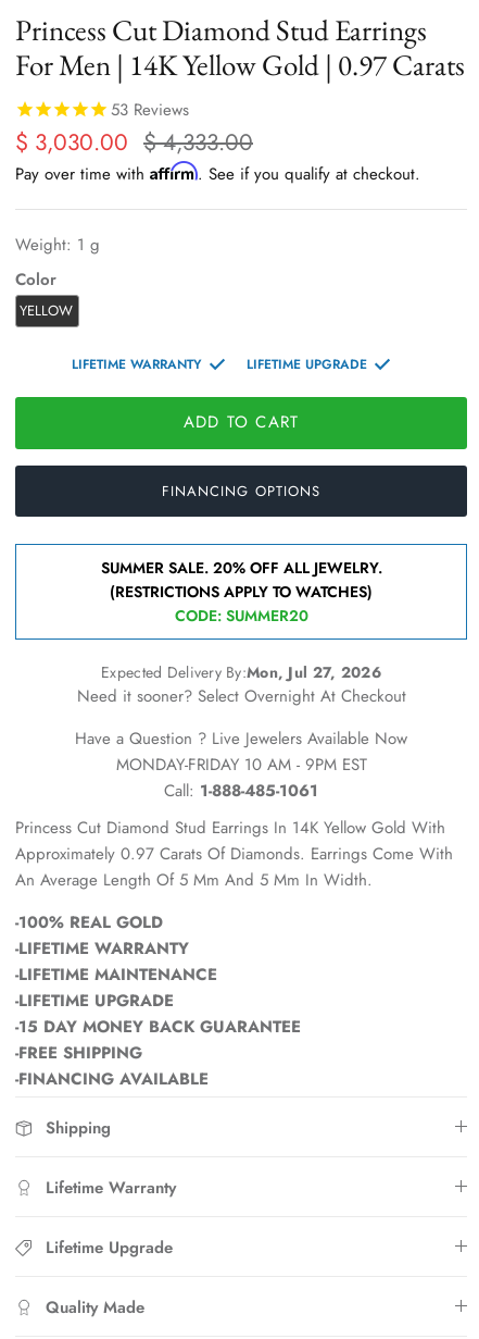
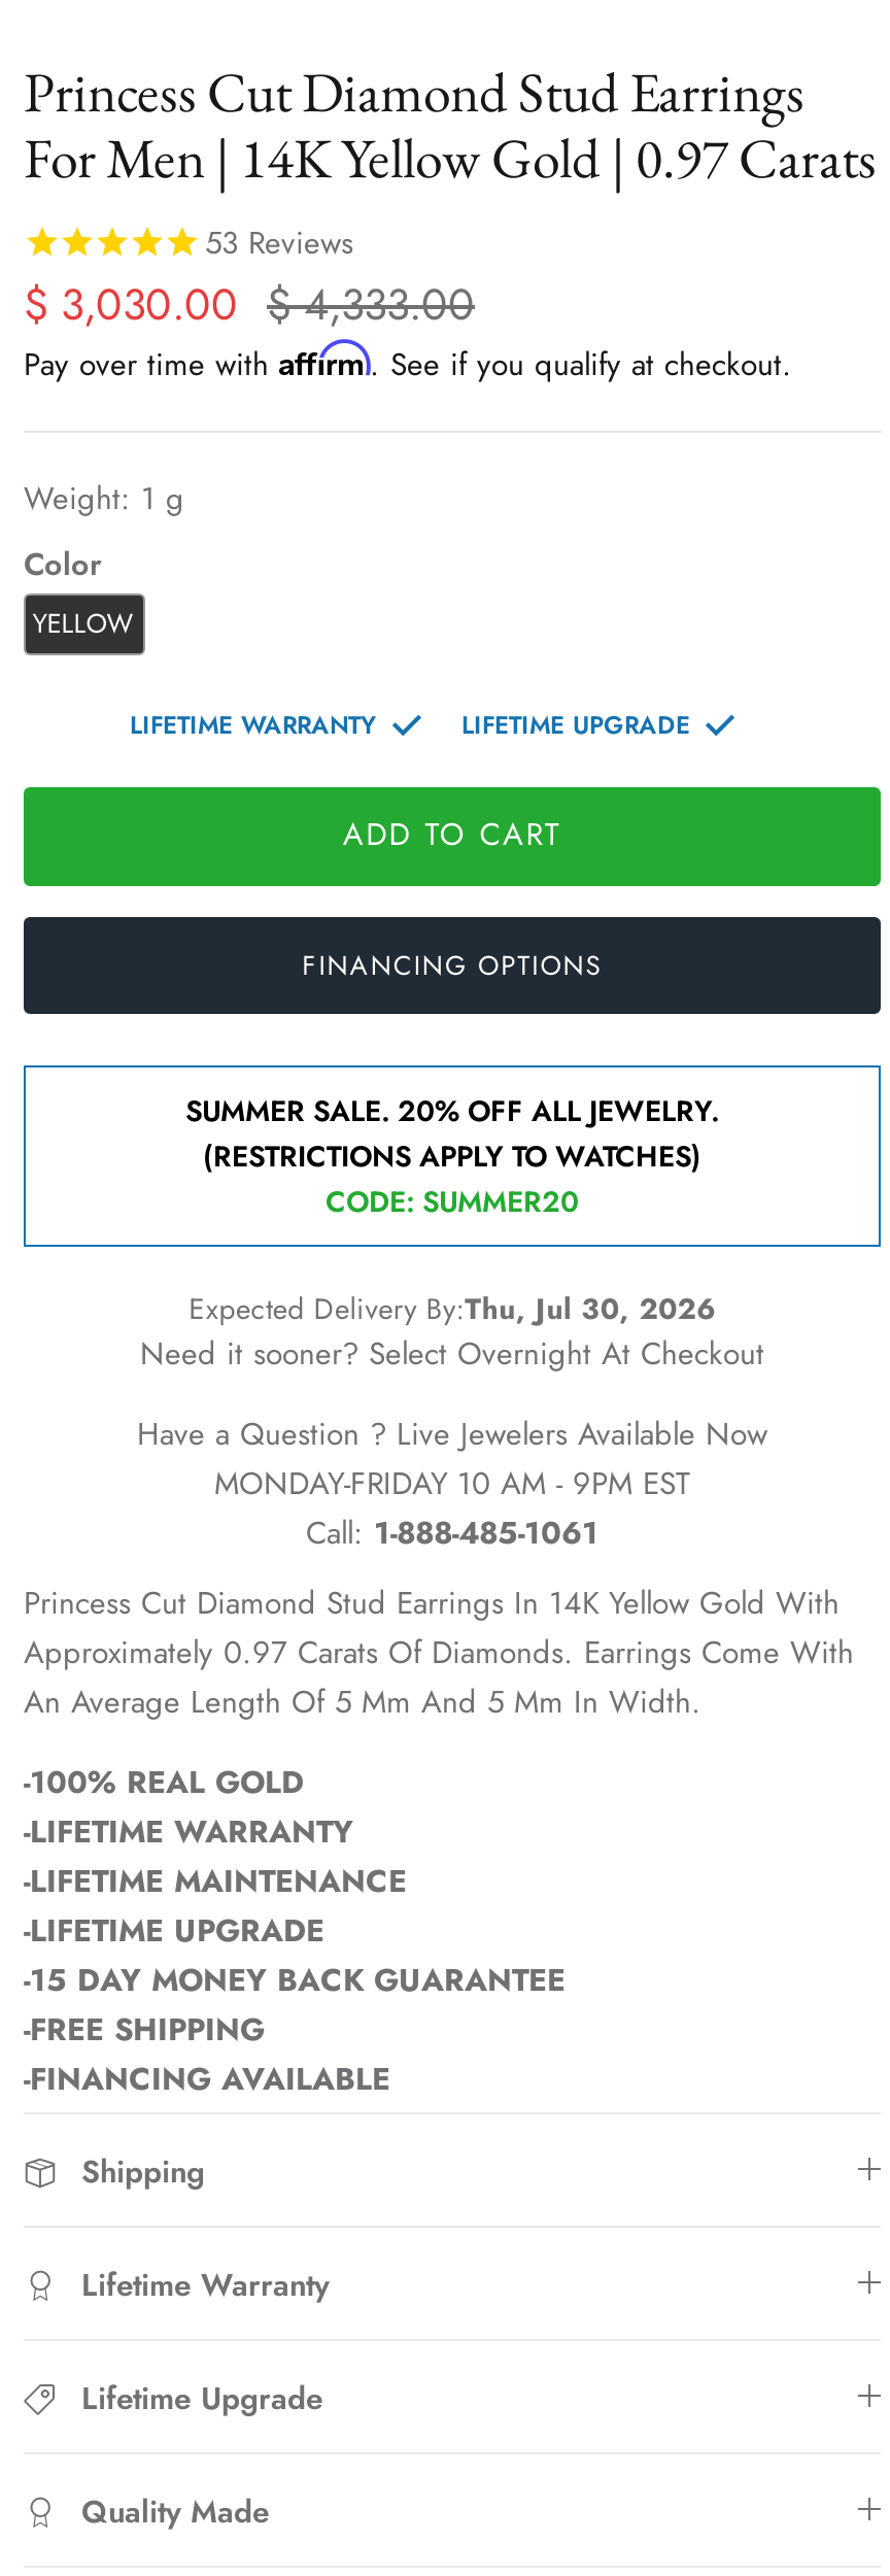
- Expected Delivery By:Mon, Jul 27, 2026
+ Expected Delivery By:Thu, Jul 30, 2026
